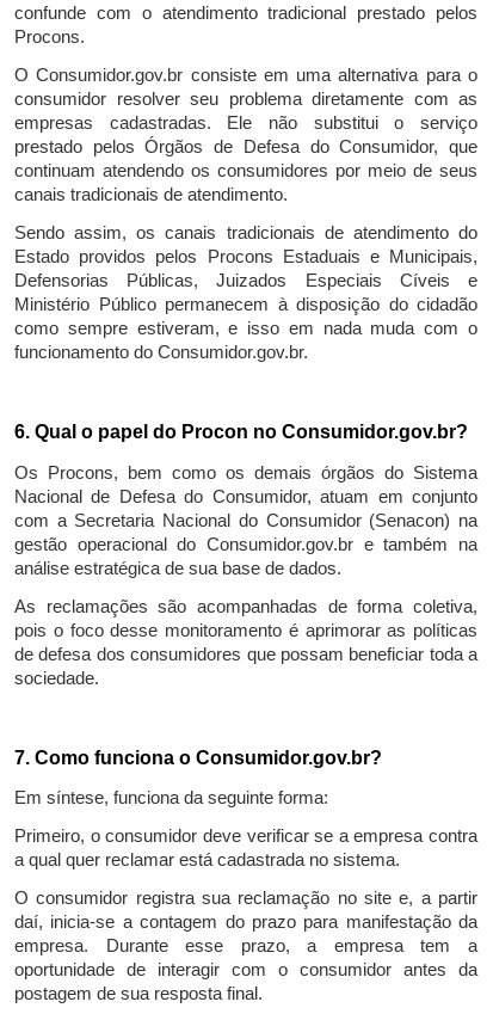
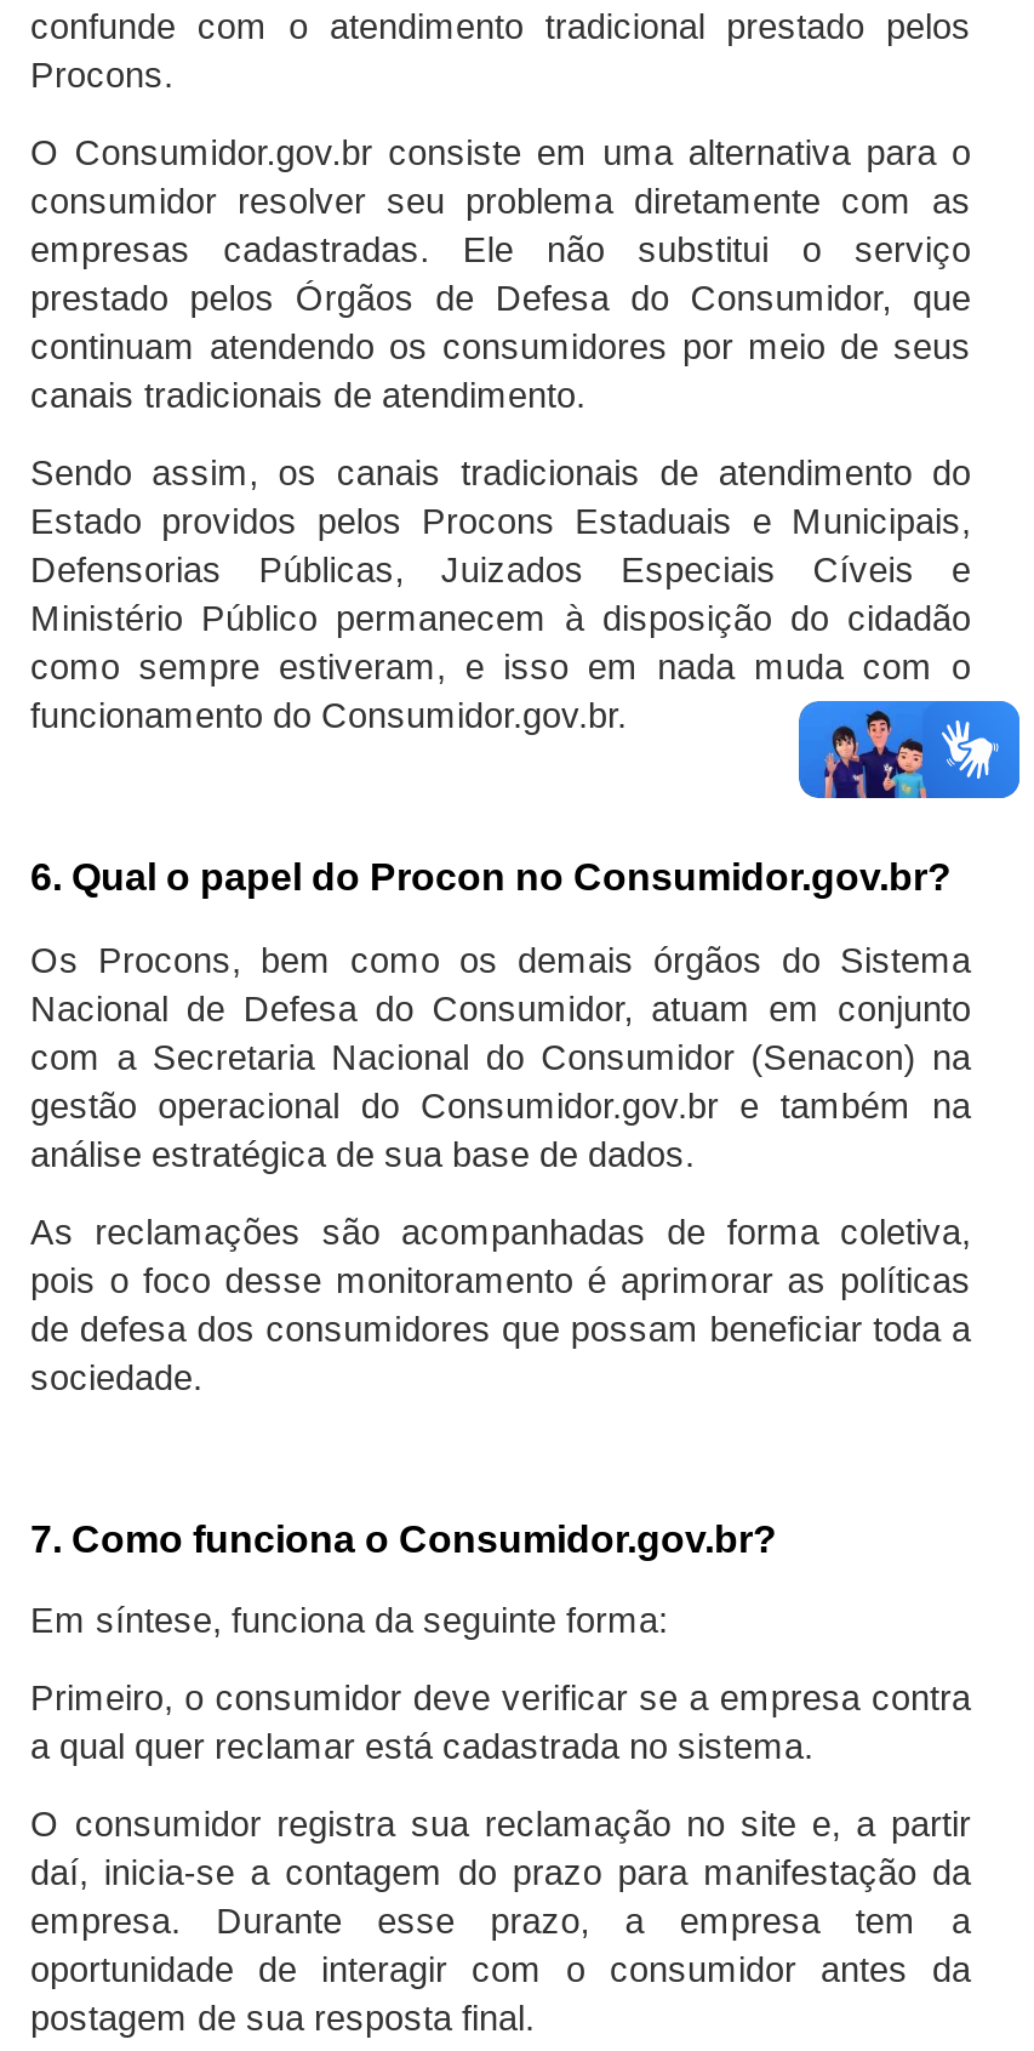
+ [image]
